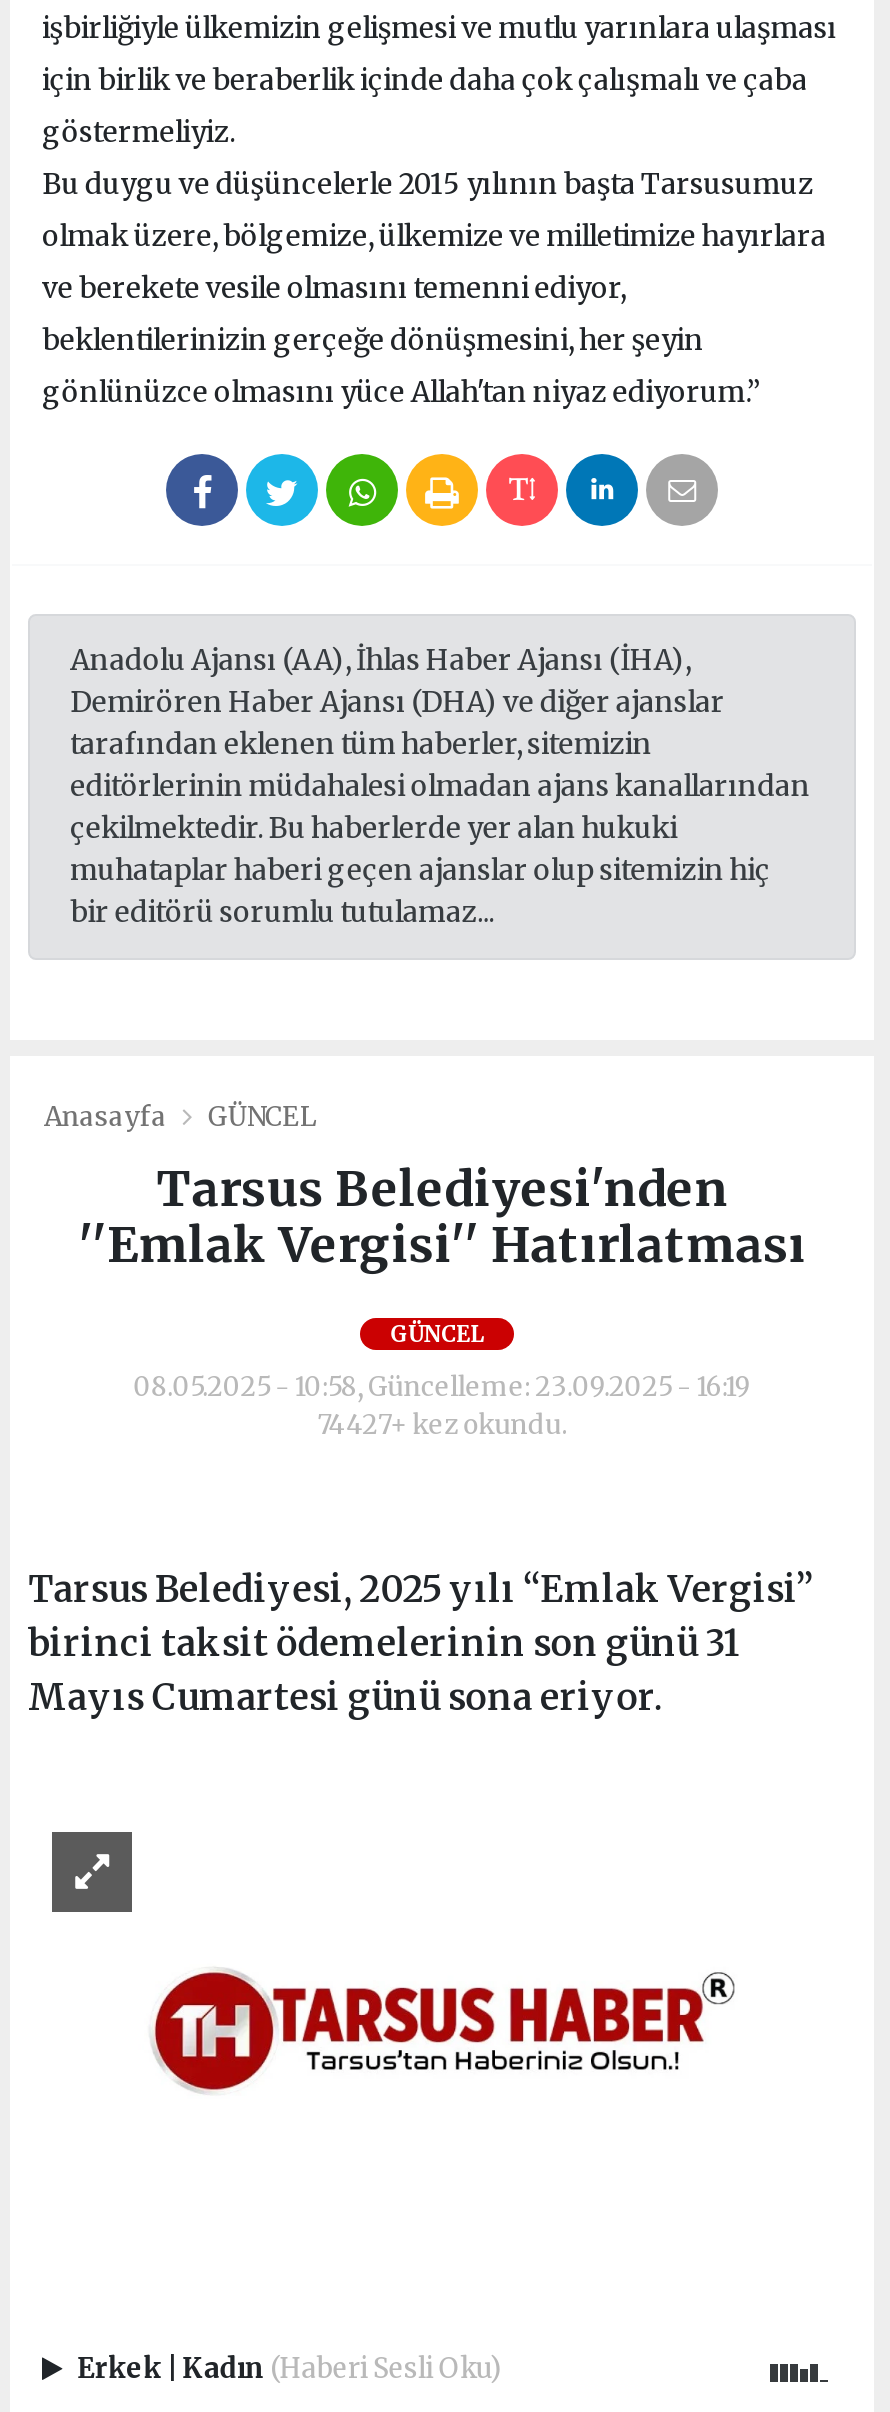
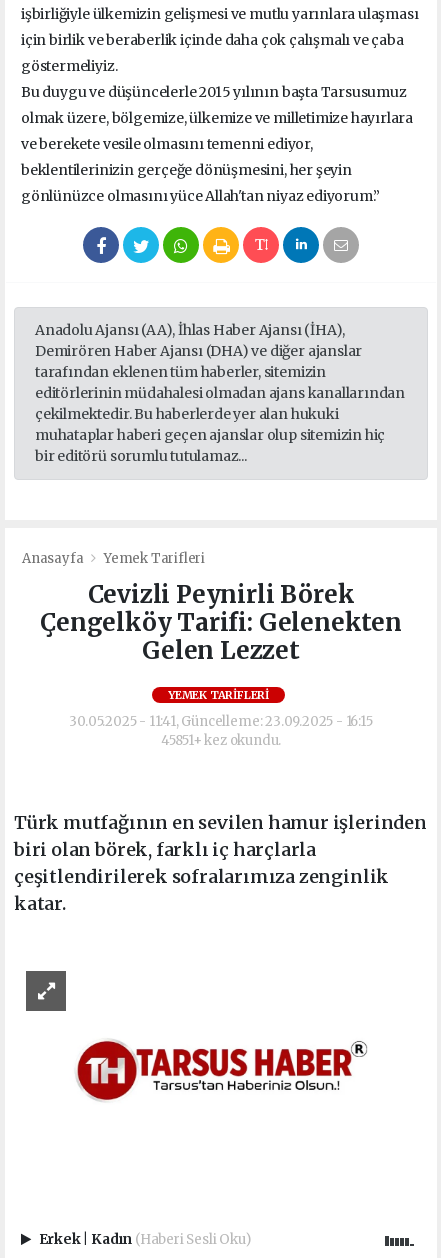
- GÜNCEL
- Tarsus Belediyesi'nden
- ''Emlak Vergisi'' Hatırlatması
+ Yemek Tarifleri
+ Cevizli Peynirli Börek
+ Çengelköy Tarifi: Gelenekten
+ Gelen Lezzet

- GÜNCEL
+ YEMEK TARIFLERI

- 08.05.2025 - 10:58, Güncelleme: 23.09.2025 - 16:19
- 74427+ kez okundu.
+ 30.05.2025 - 11:41, Güncelleme: 23.09.2025 - 16:15
+ 45851+ kez okundu.

- Tarsus Belediyesi, 2025 yılı “Emlak Vergisi”
- birinci taksit ödemelerinin son günü 31
- Mayıs Cumartesi günü sona eriyor.
+ Türk mutfağının en sevilen hamur işlerinden
+ biri olan börek, farklı iç harçlarla
+ çeşitlendirilerek sofralarımıza zenginlik
+ katar.
